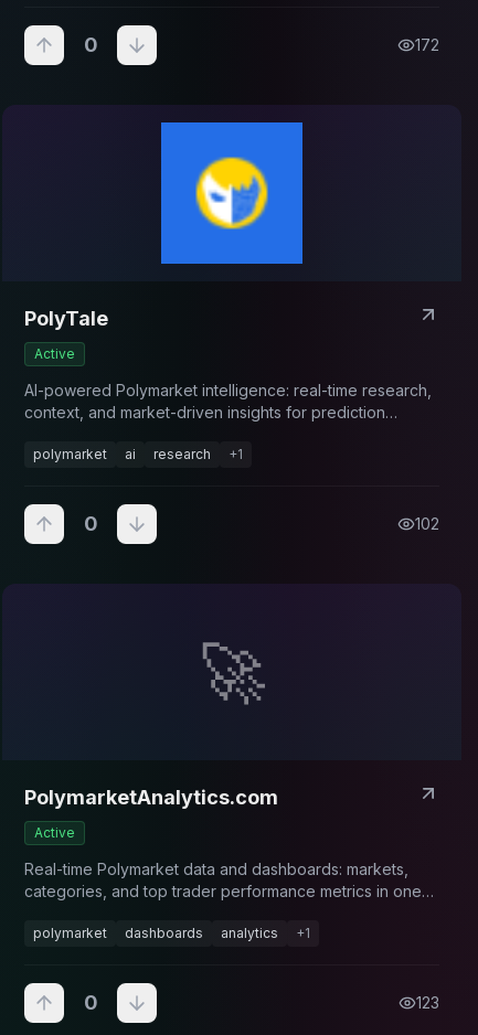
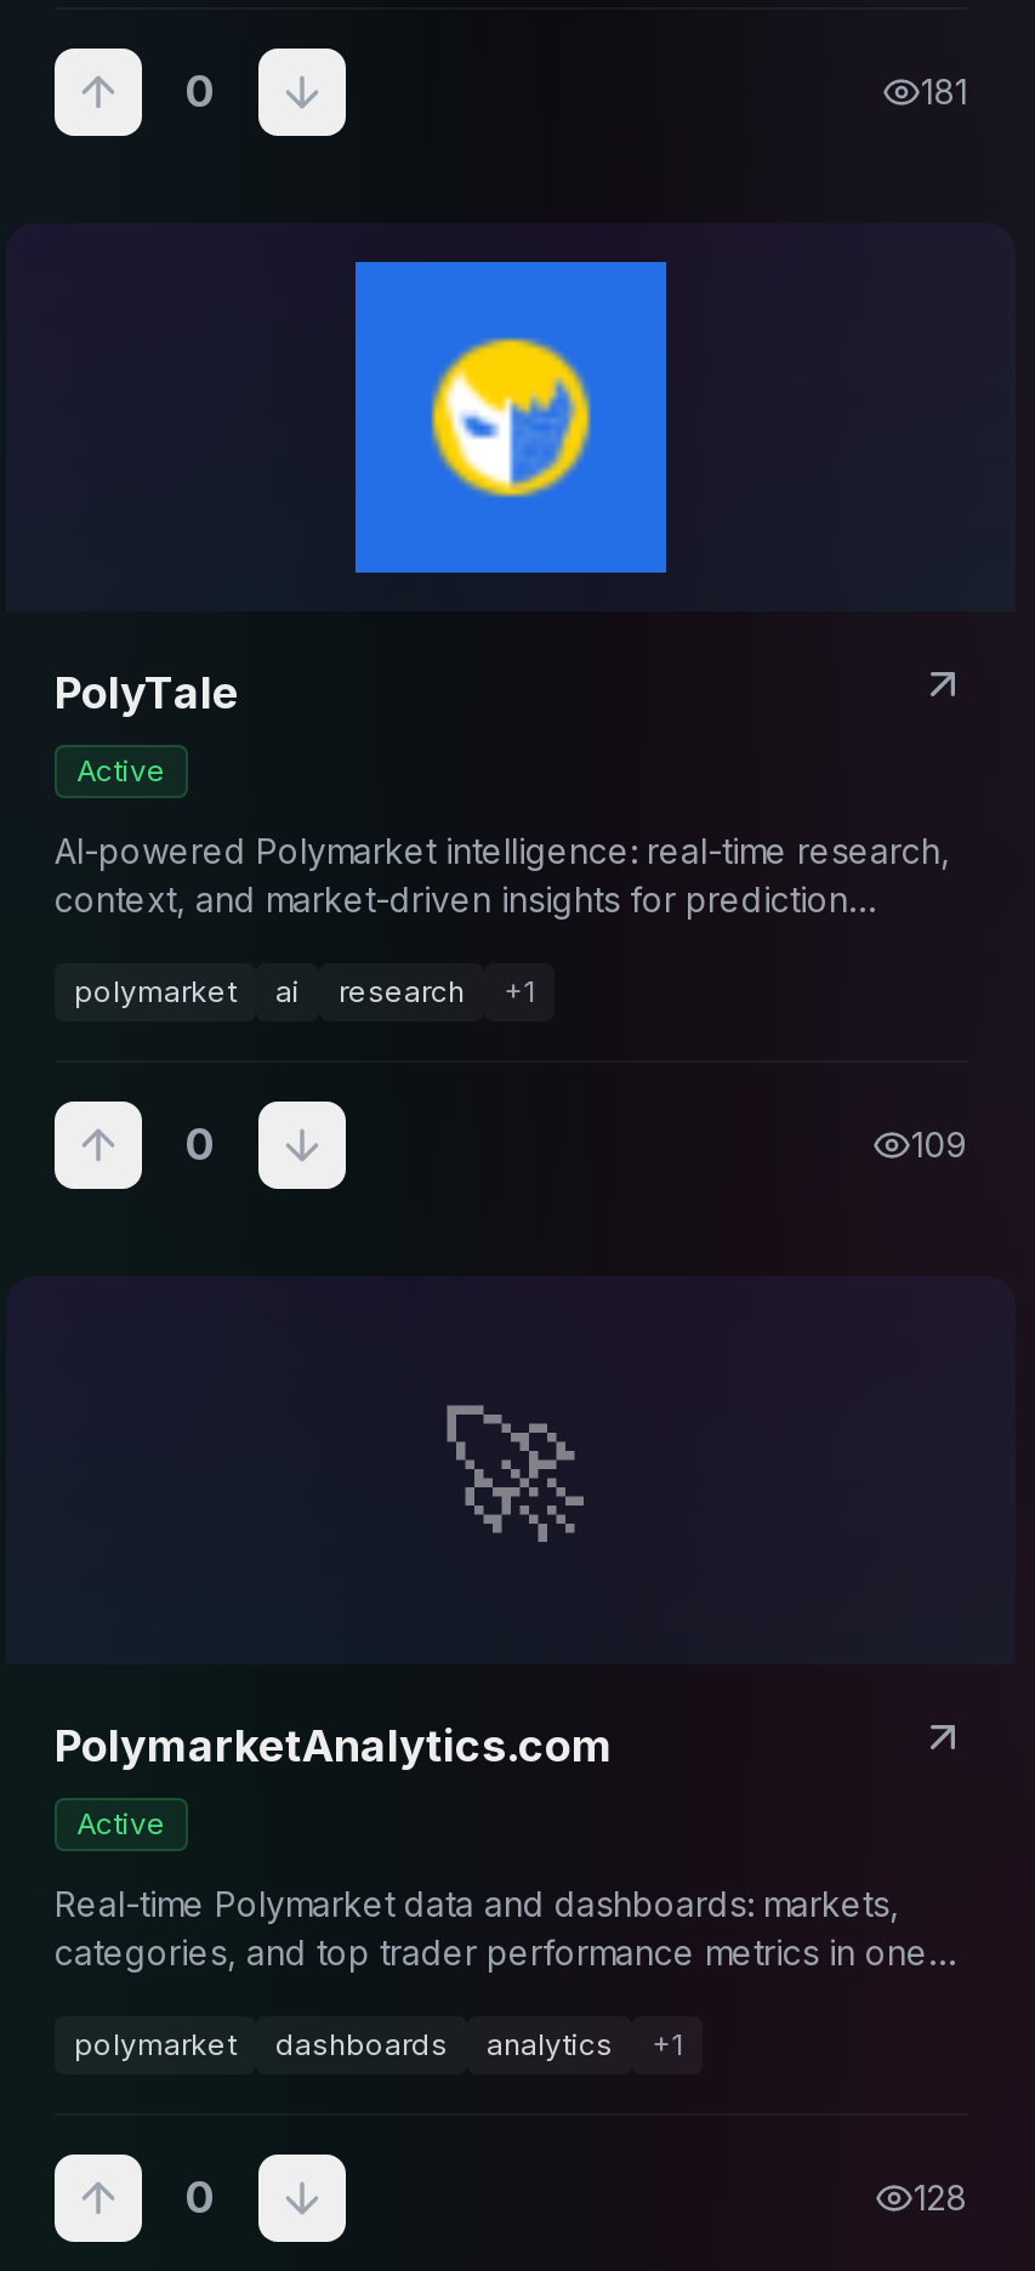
- 172
+ 181

- 102
+ 109

- 123
+ 128
